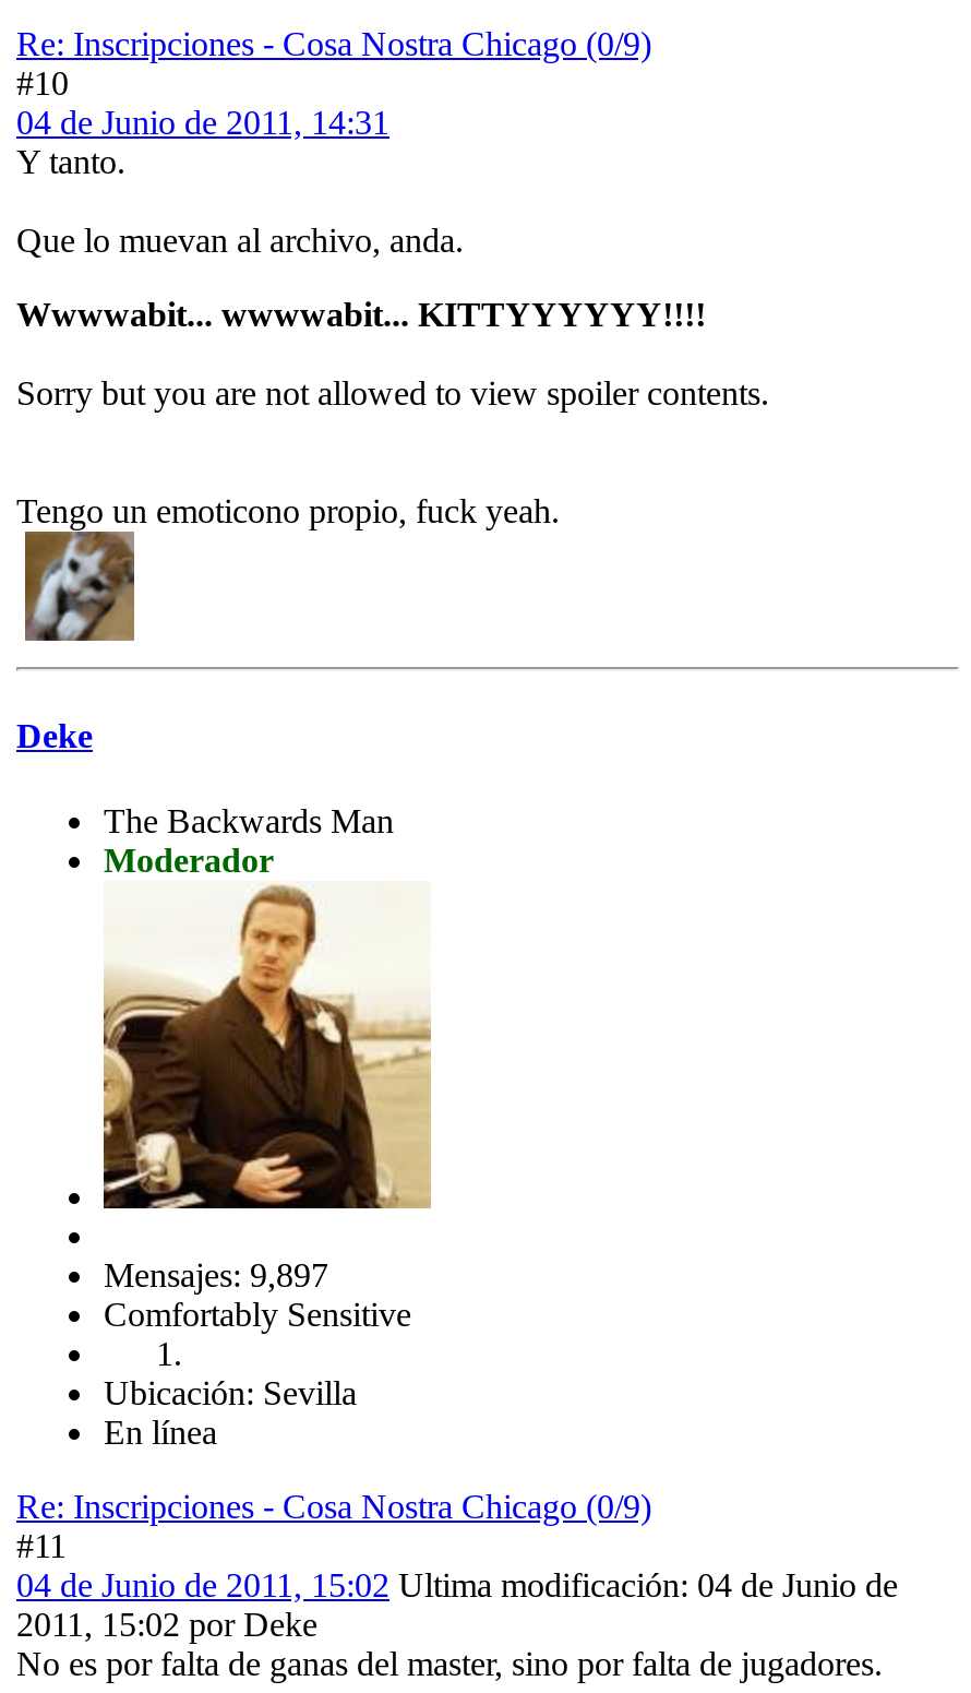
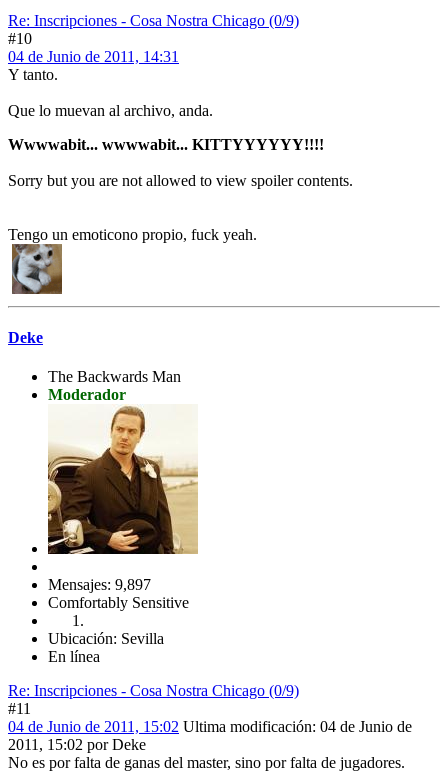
- [image]
+ [image]
